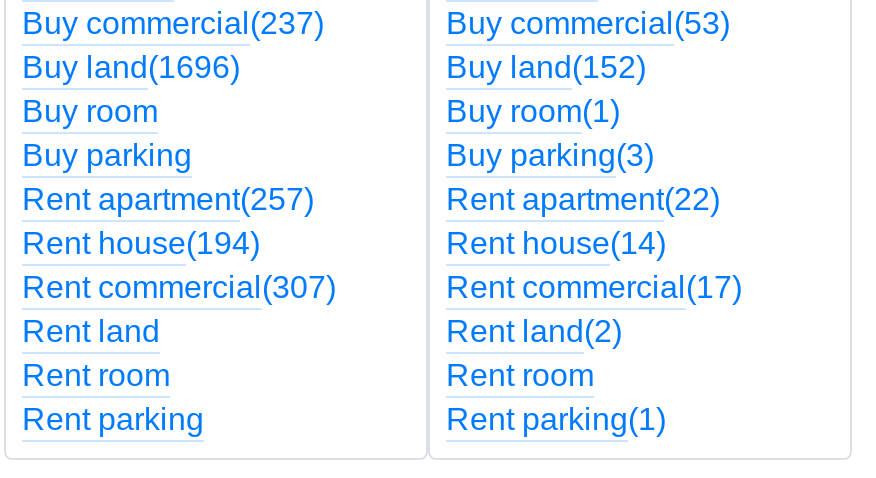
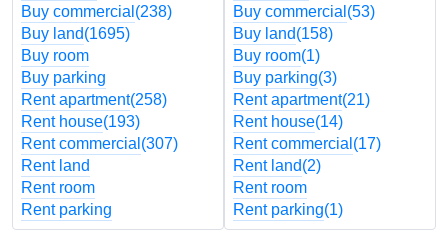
- Buy commercial(237)
+ Buy commercial(238)

- Buy land(1696)
+ Buy land(1695)

- Buy land(152)
+ Buy land(158)

- Rent apartment(257)
+ Rent apartment(258)

- Rent apartment(22)
+ Rent apartment(21)

- Rent house(194)
+ Rent house(193)
